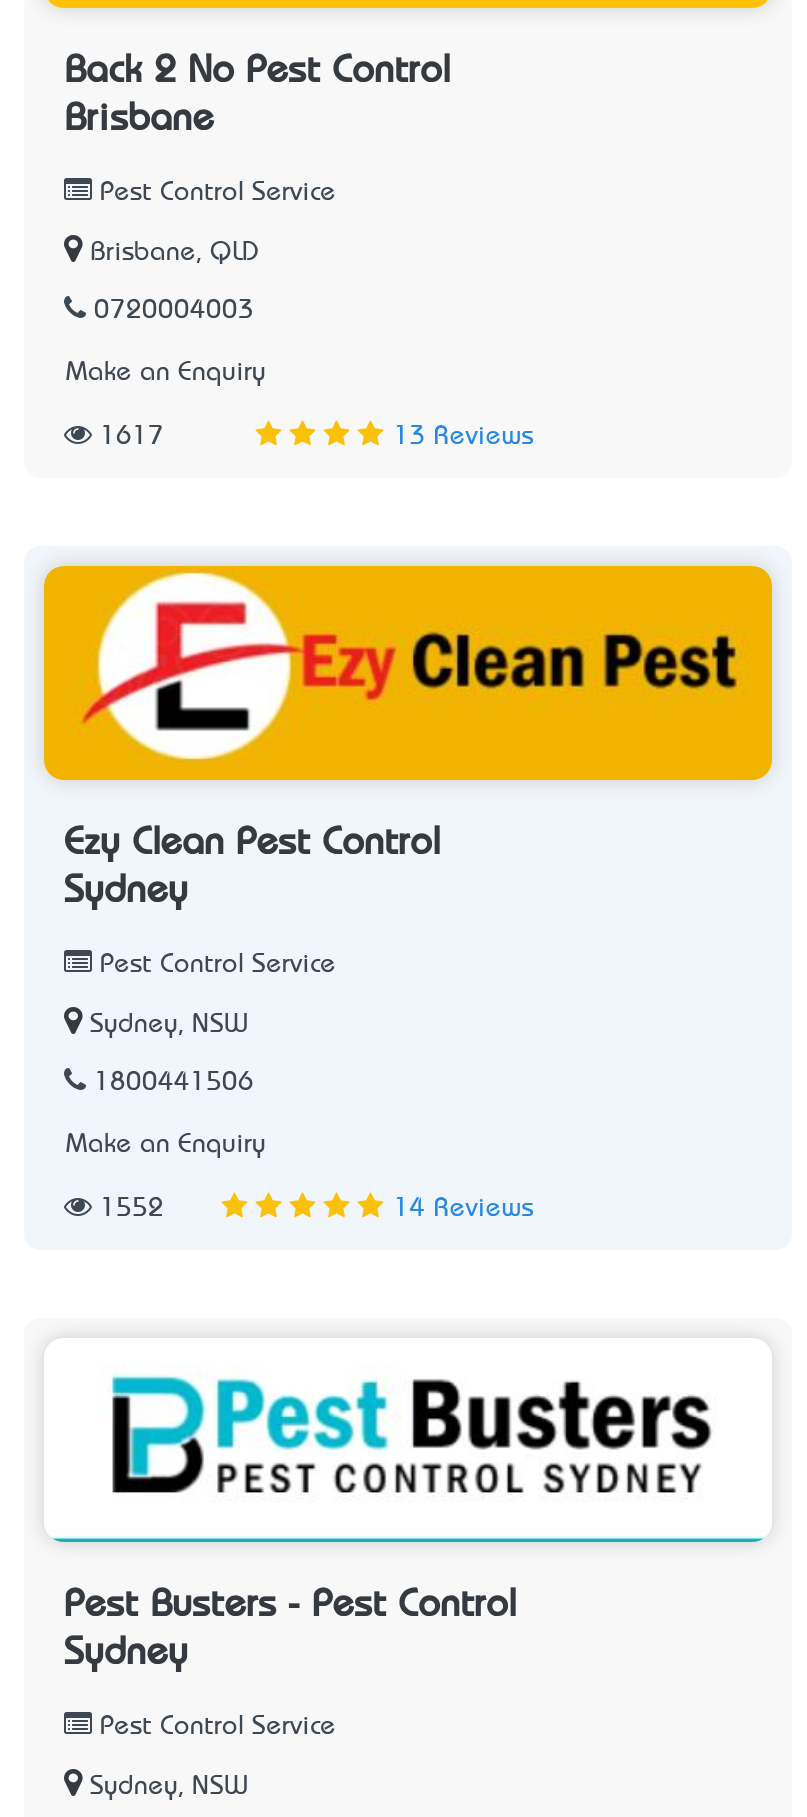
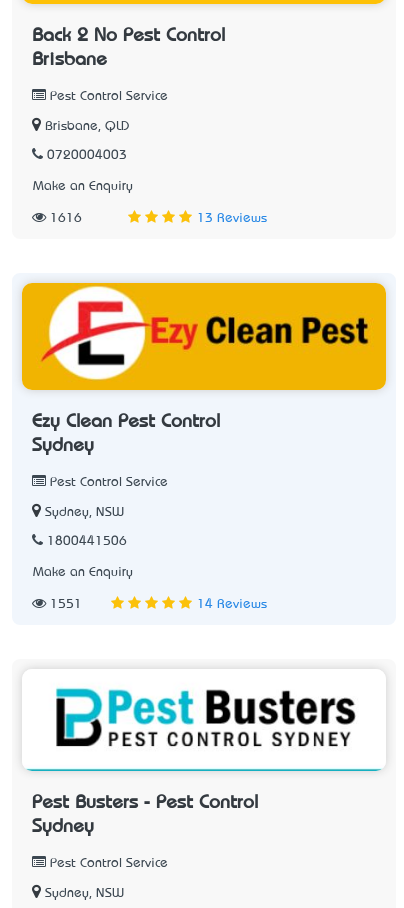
- 1617
+ 1616

- 1552
+ 1551
